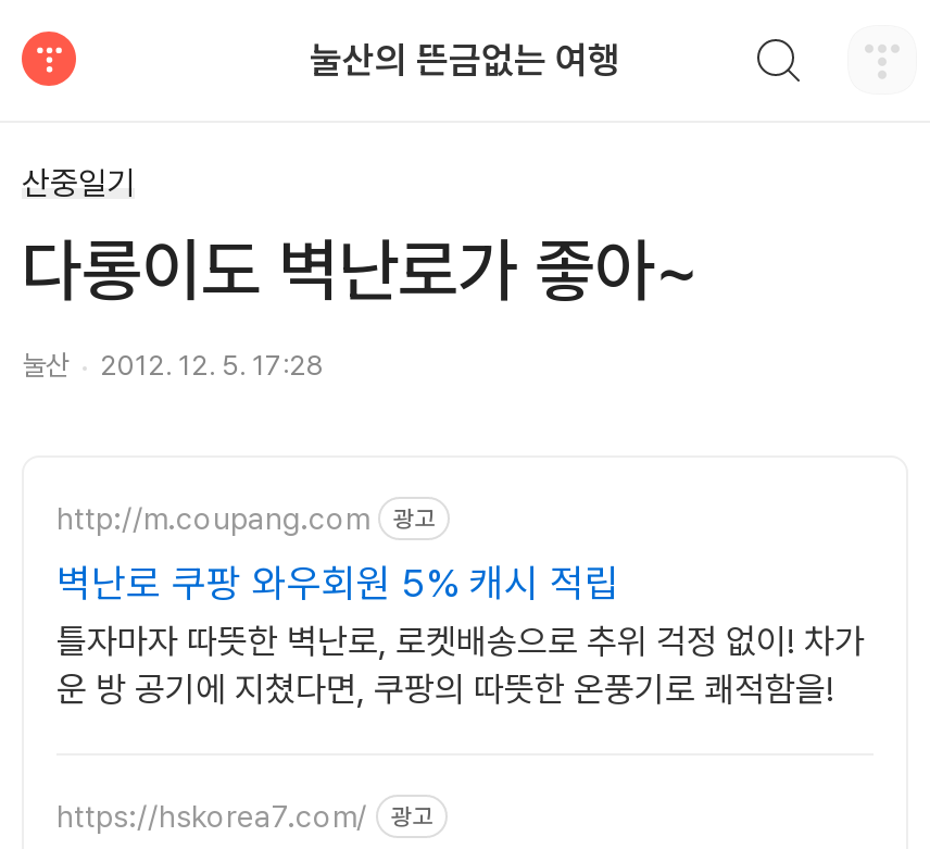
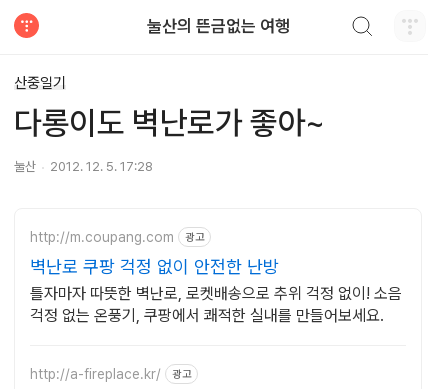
- 벽난로 쿠팡 와우회원 5% 캐시 적립
- 틀자마자 따뜻한 벽난로, 로켓배송으로 추위 걱정 없이! 차가
- 운 방 공기에 지쳤다면, 쿠팡의 따뜻한 온풍기로 쾌적함을!
+ 벽난로 쿠팡 걱정 없이 안전한 난방
+ 틀자마자 따뜻한 벽난로, 로켓배송으로 추위 걱정 없이! 소음
+ 걱정 없는 온풍기, 쿠팡에서 쾌적한 실내를 만들어보세요.

- https://hskorea7.com/
+ http://a-fireplace.kr/
